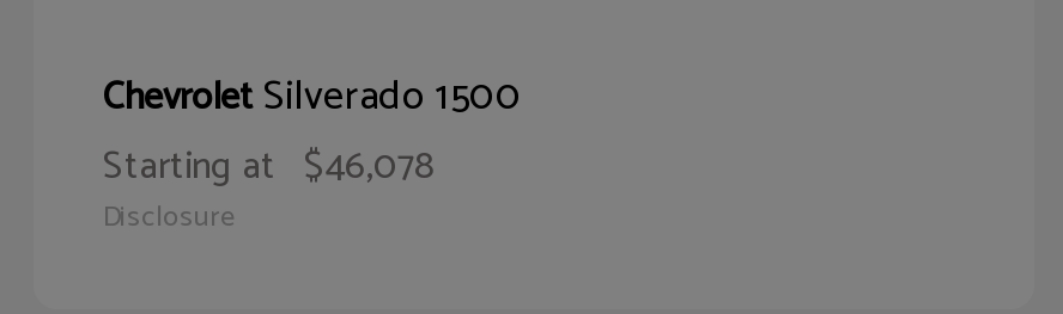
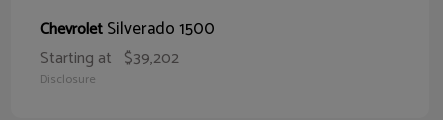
- Starting at $46,078
+ Starting at $39,202
